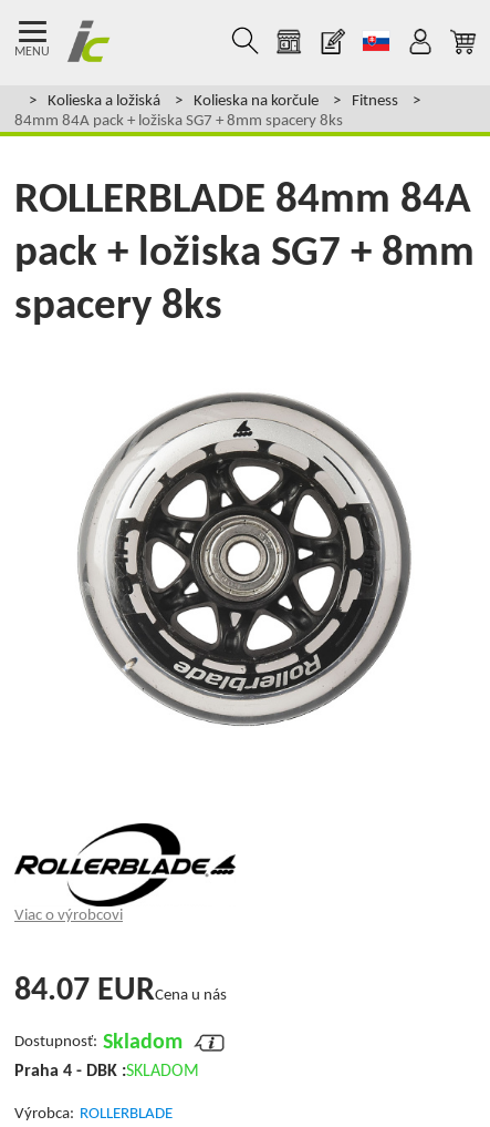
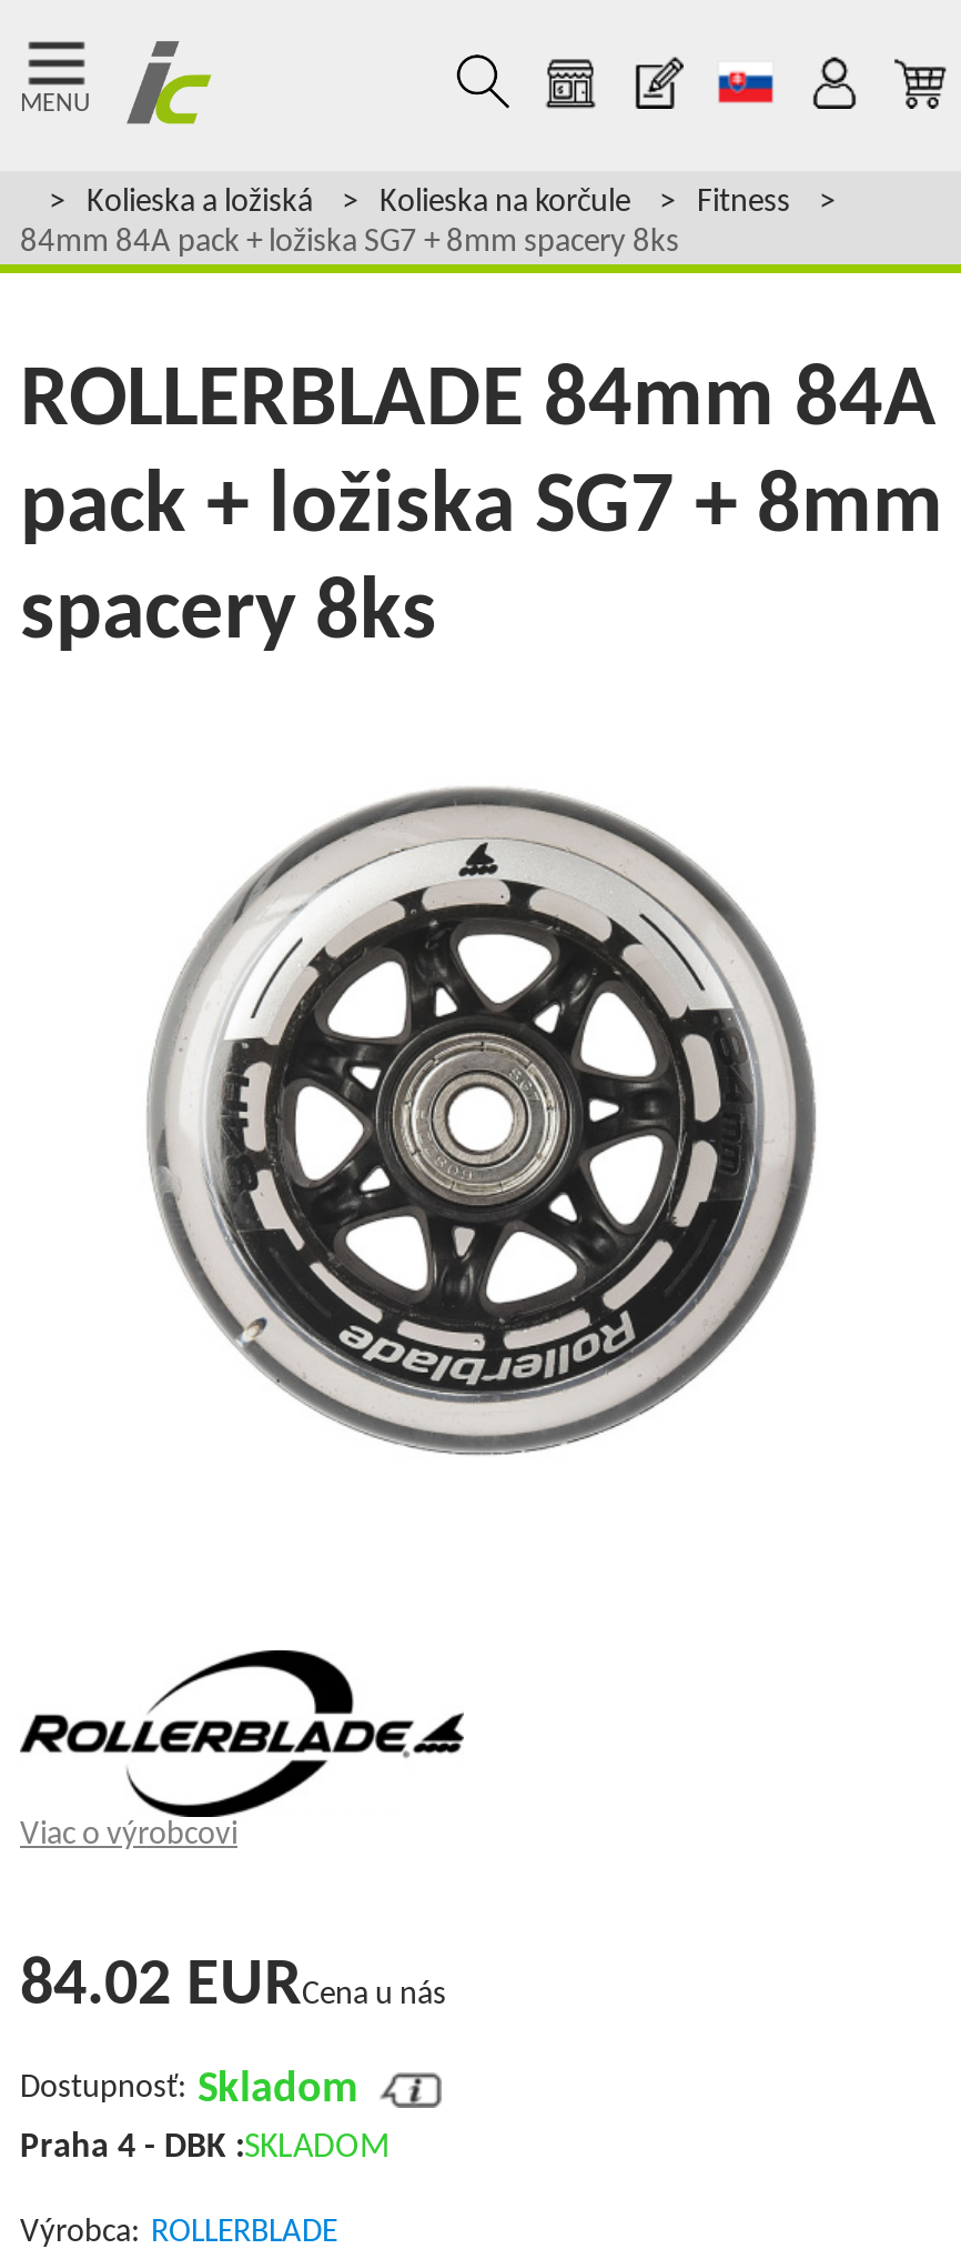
- 84.07 EURCena u nás
+ 84.02 EURCena u nás
